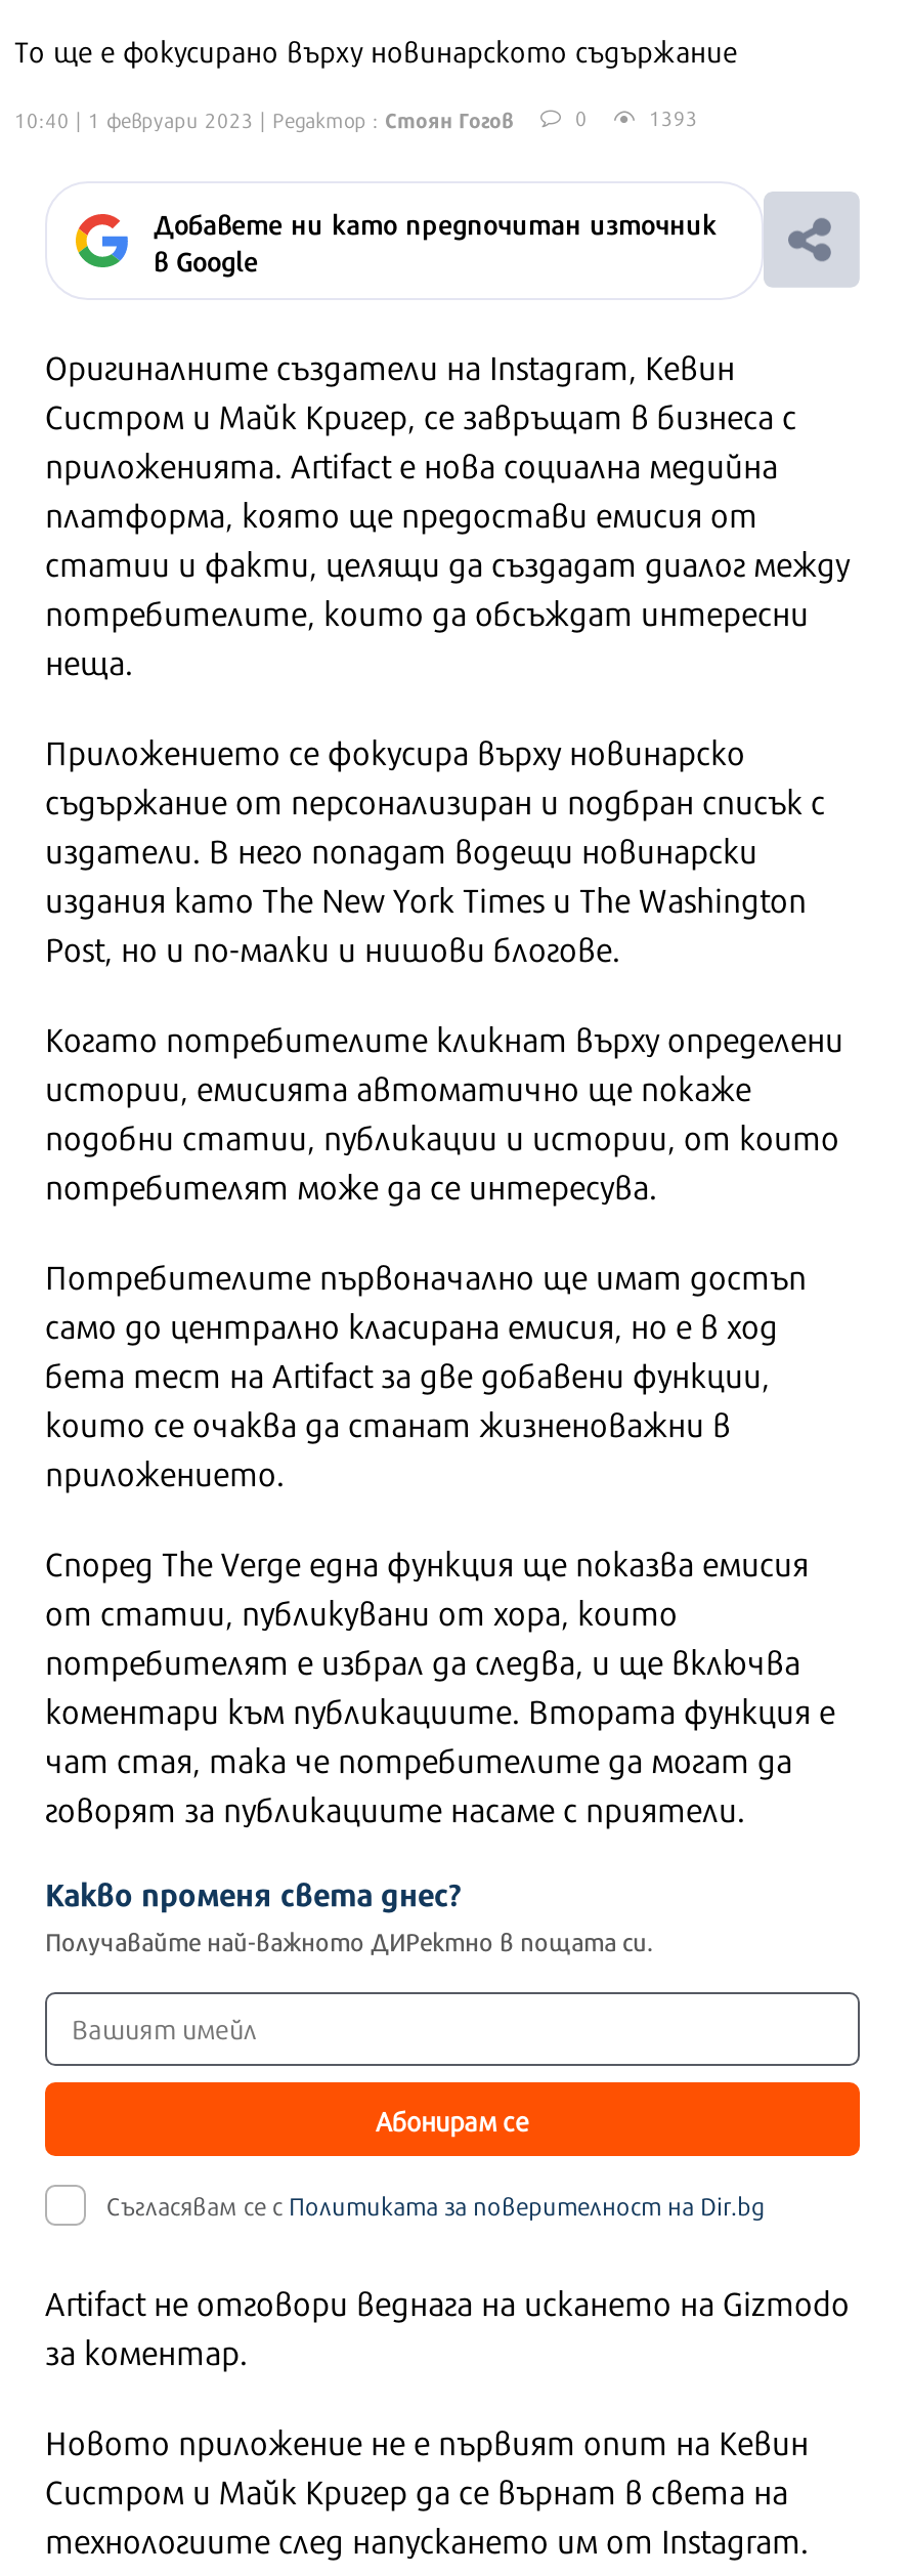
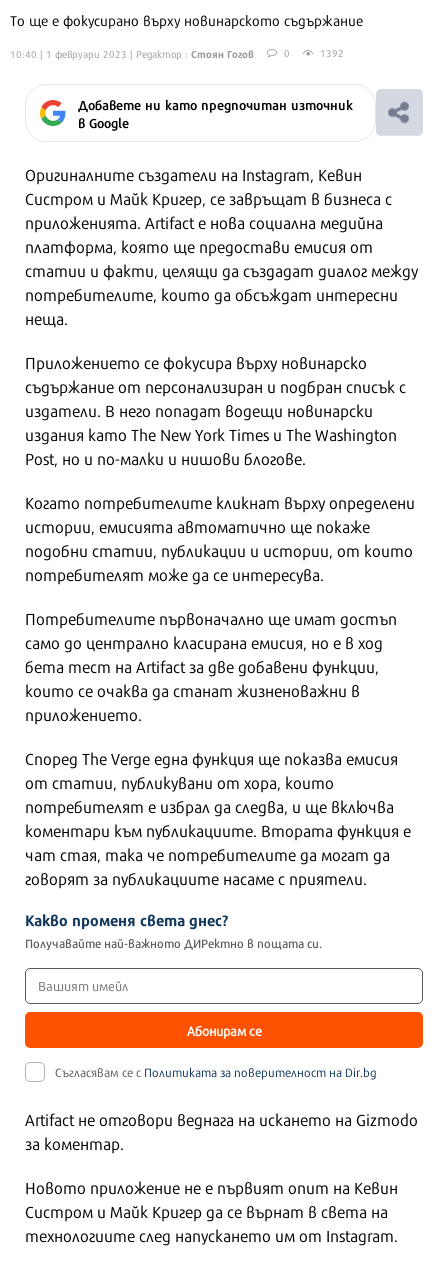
- 1393
+ 1392
